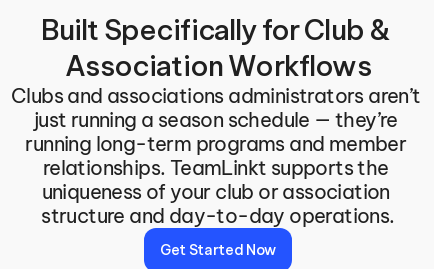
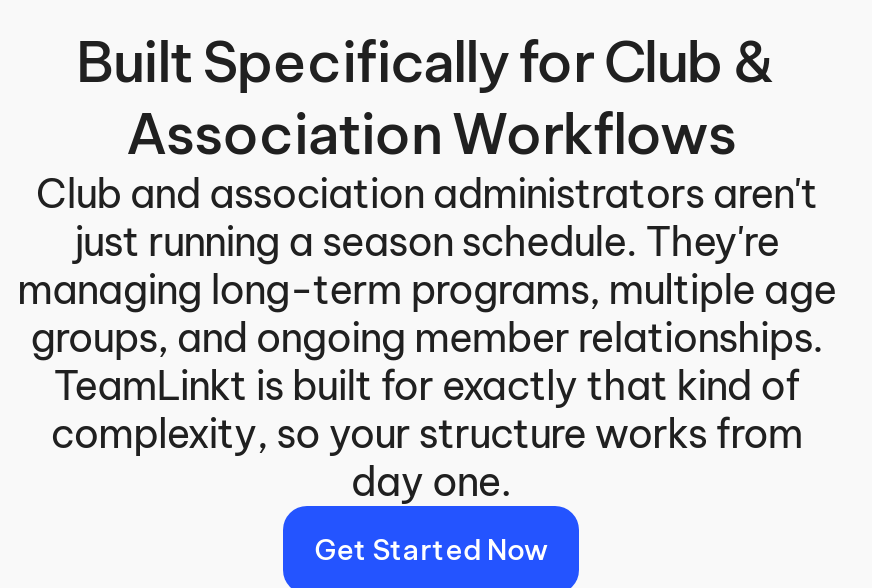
- Clubs and associations administrators aren’t
- just running a season schedule — they’re
- running long-term programs and member
- relationships. TeamLinkt supports the
- uniqueness of your club or association
- structure and day-to-day operations.
+ Club and association administrators aren't
+ just running a season schedule. They're
+ managing long-term programs, multiple age
+ groups, and ongoing member relationships.
+ TeamLinkt is built for exactly that kind of
+ complexity, so your structure works from
+ day one.
